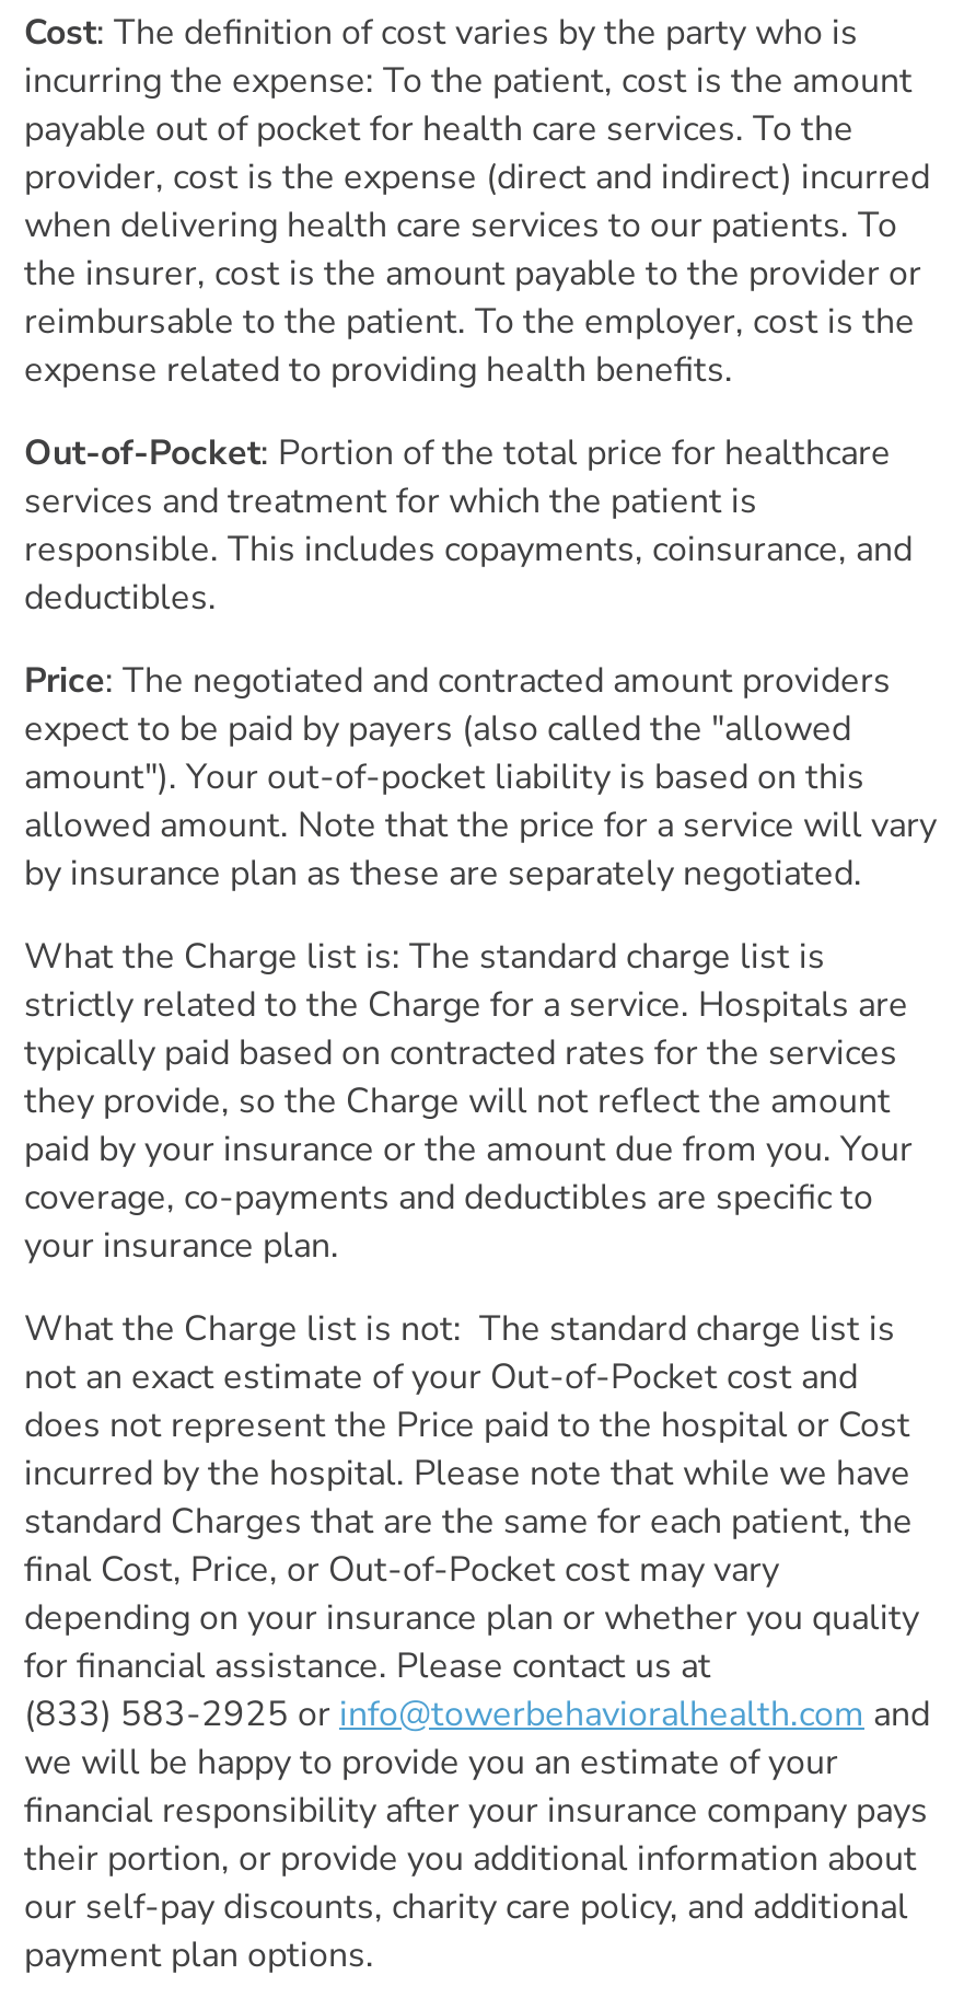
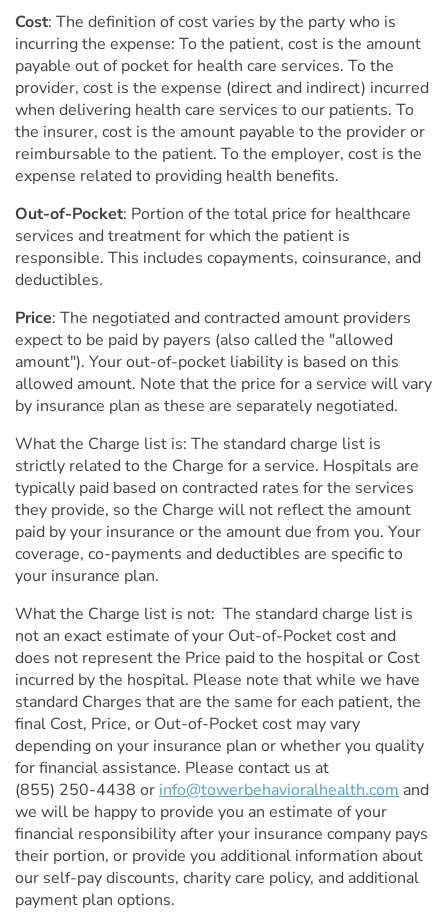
- (833) 583-2925 or info@towerbehavioralhealth.com and
+ (855) 250-4438 or info@towerbehavioralhealth.com and
